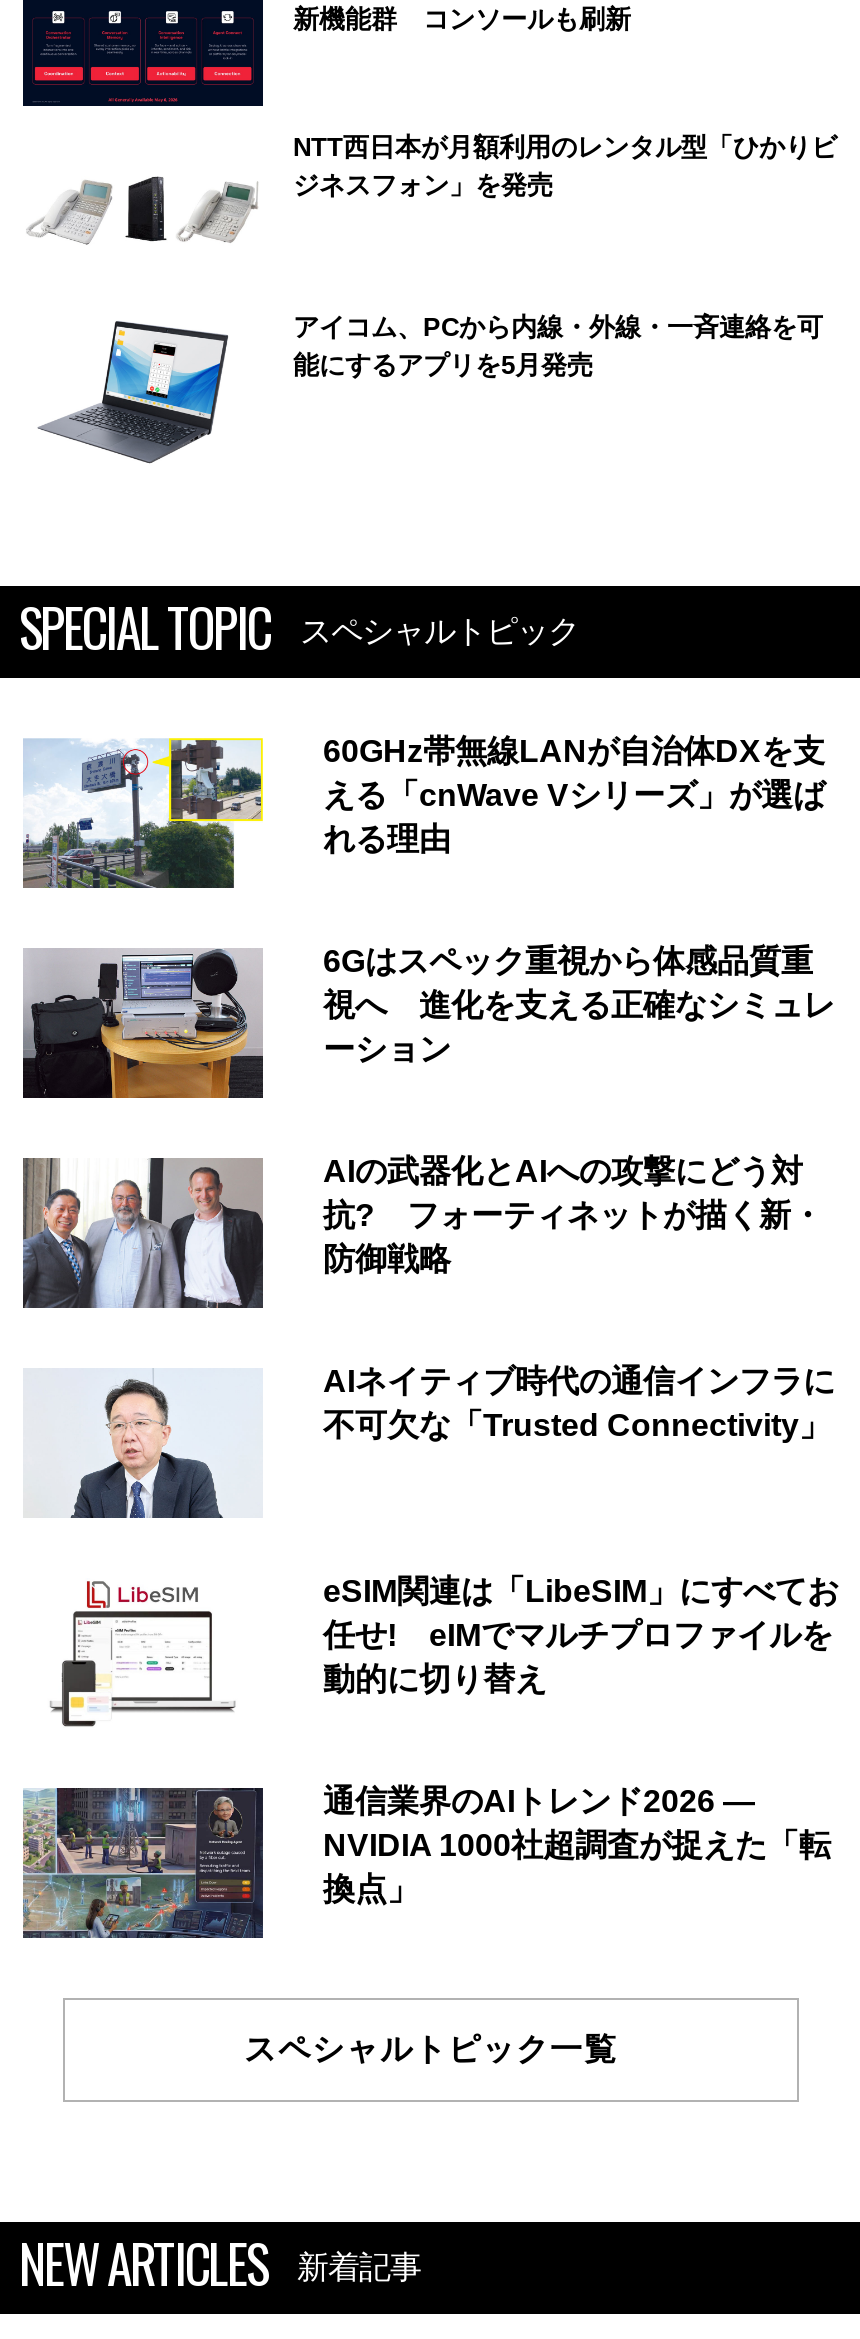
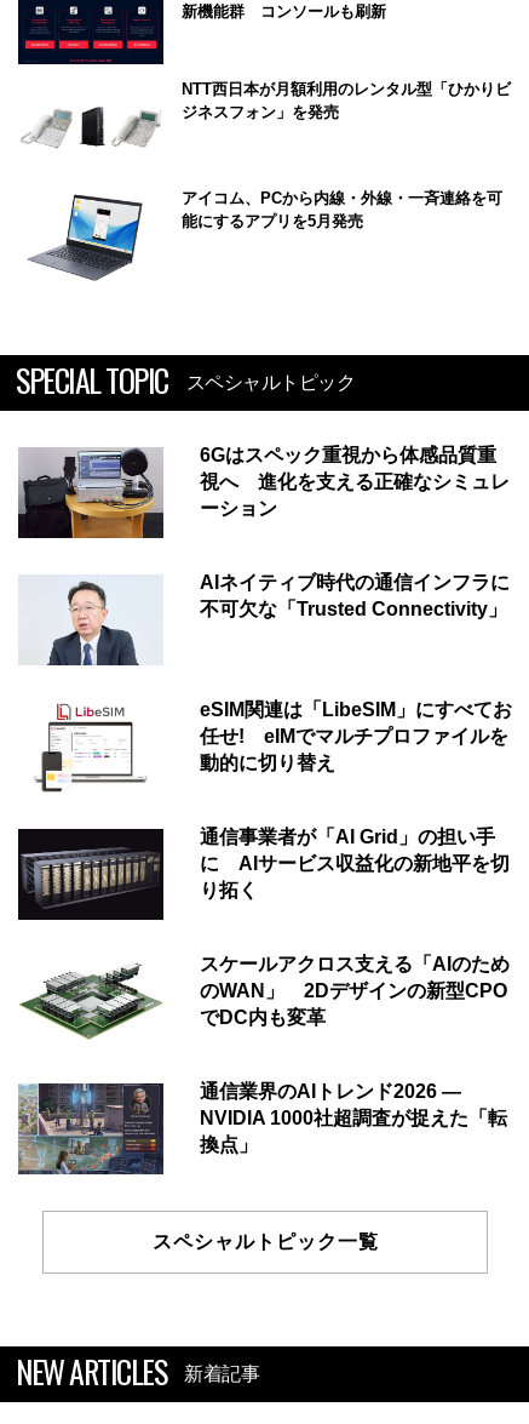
- [image]
- 60GHz帯無線LANが自治体DXを支
- える「cnWave Vシリーズ」が選ば
- れる理由

moved up: [image] | 6Gはスペック重視から体感品質重 | 視へ 進化を支える正確なシミュレ | ーション

- [image]
- AIの武器化とAIへの攻撃にどう対
- 抗? フォーティネットが描く新・
- 防御戦略

moved up: AIネイティブ時代の通信インフラに | 不可欠な「Trusted Connectivity」 | eSIM関連は「LibeSIM」にすべてお | 任せ! eIMでマルチプロファイルを | 動的に切り替え

+ [image]
+ 通信事業者が「AI Grid」の担い手
+ に AIサービス収益化の新地平を切
+ り拓く

+ [image]
+ スケールアクロス支える「AIのため
+ のWAN」 2Dデザインの新型CPO
+ でDC内も変革
